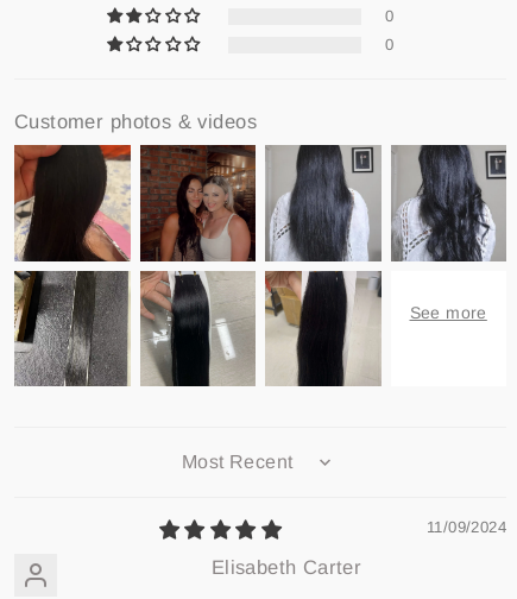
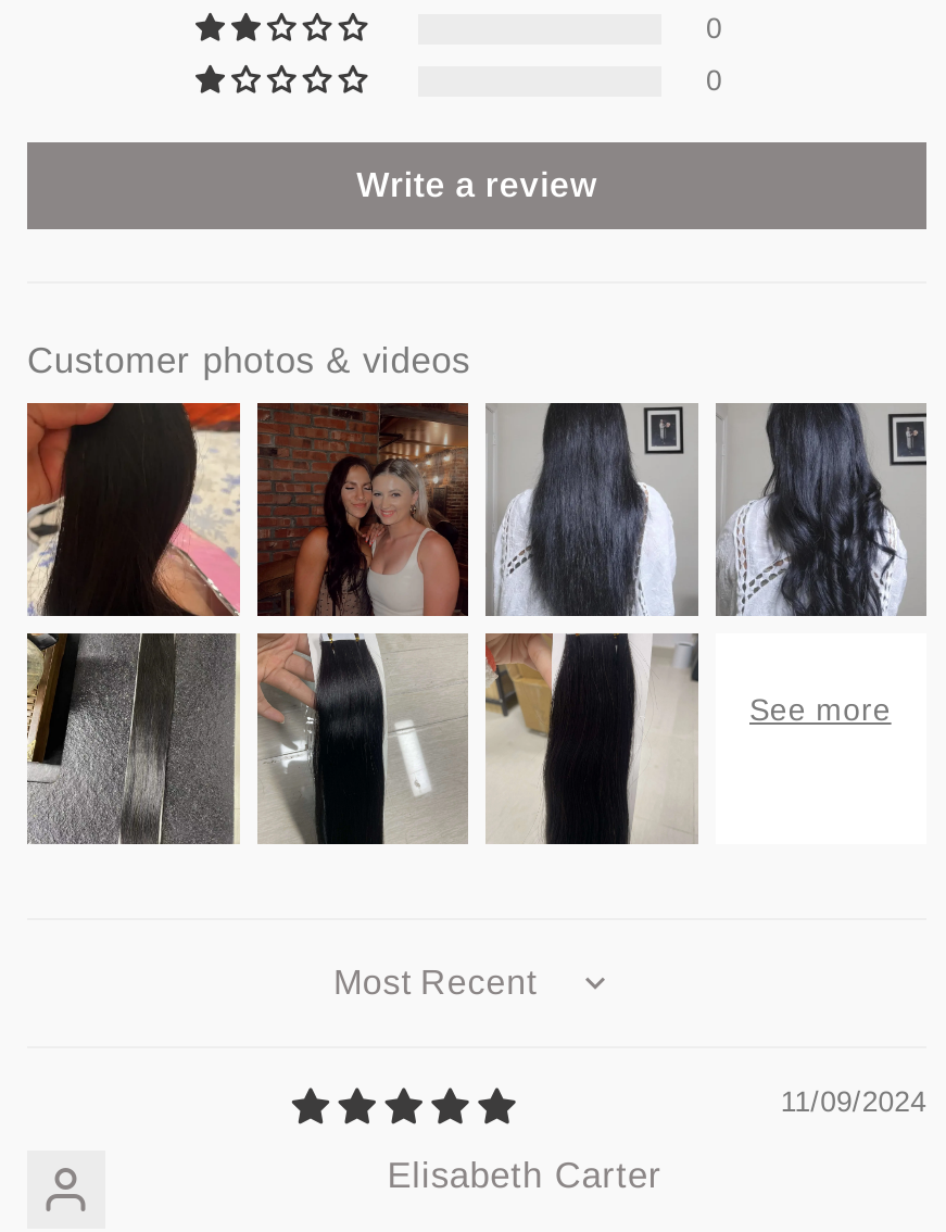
+ Write a review
